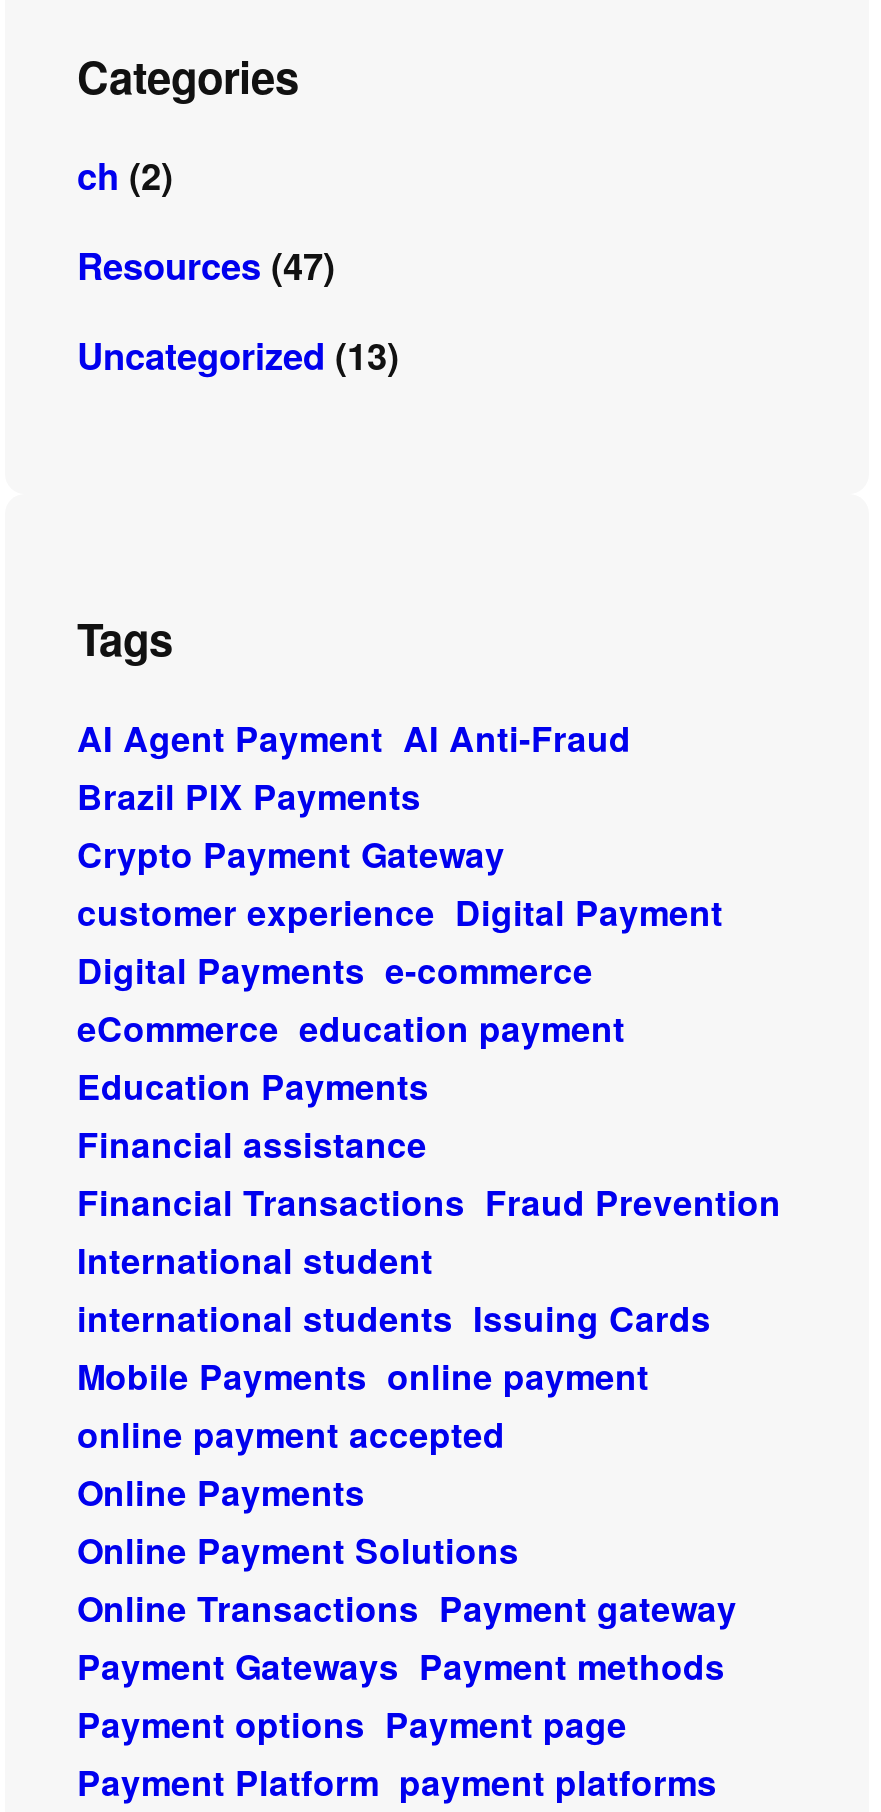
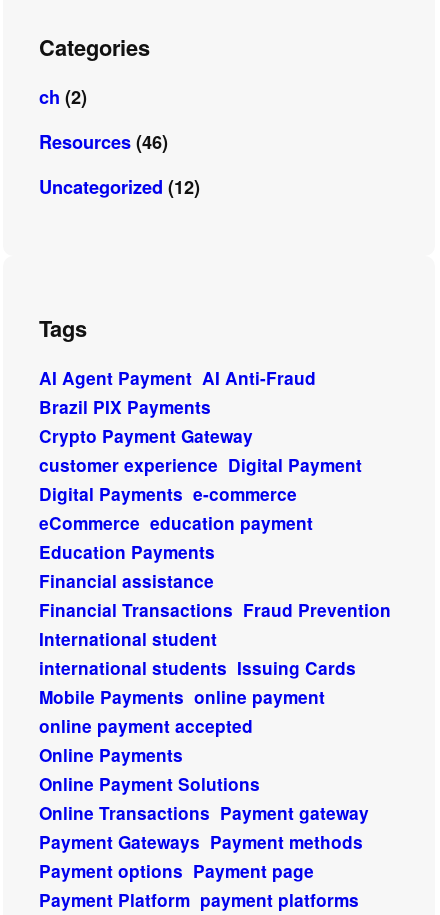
- Resources (47)
+ Resources (46)

- Uncategorized (13)
+ Uncategorized (12)
